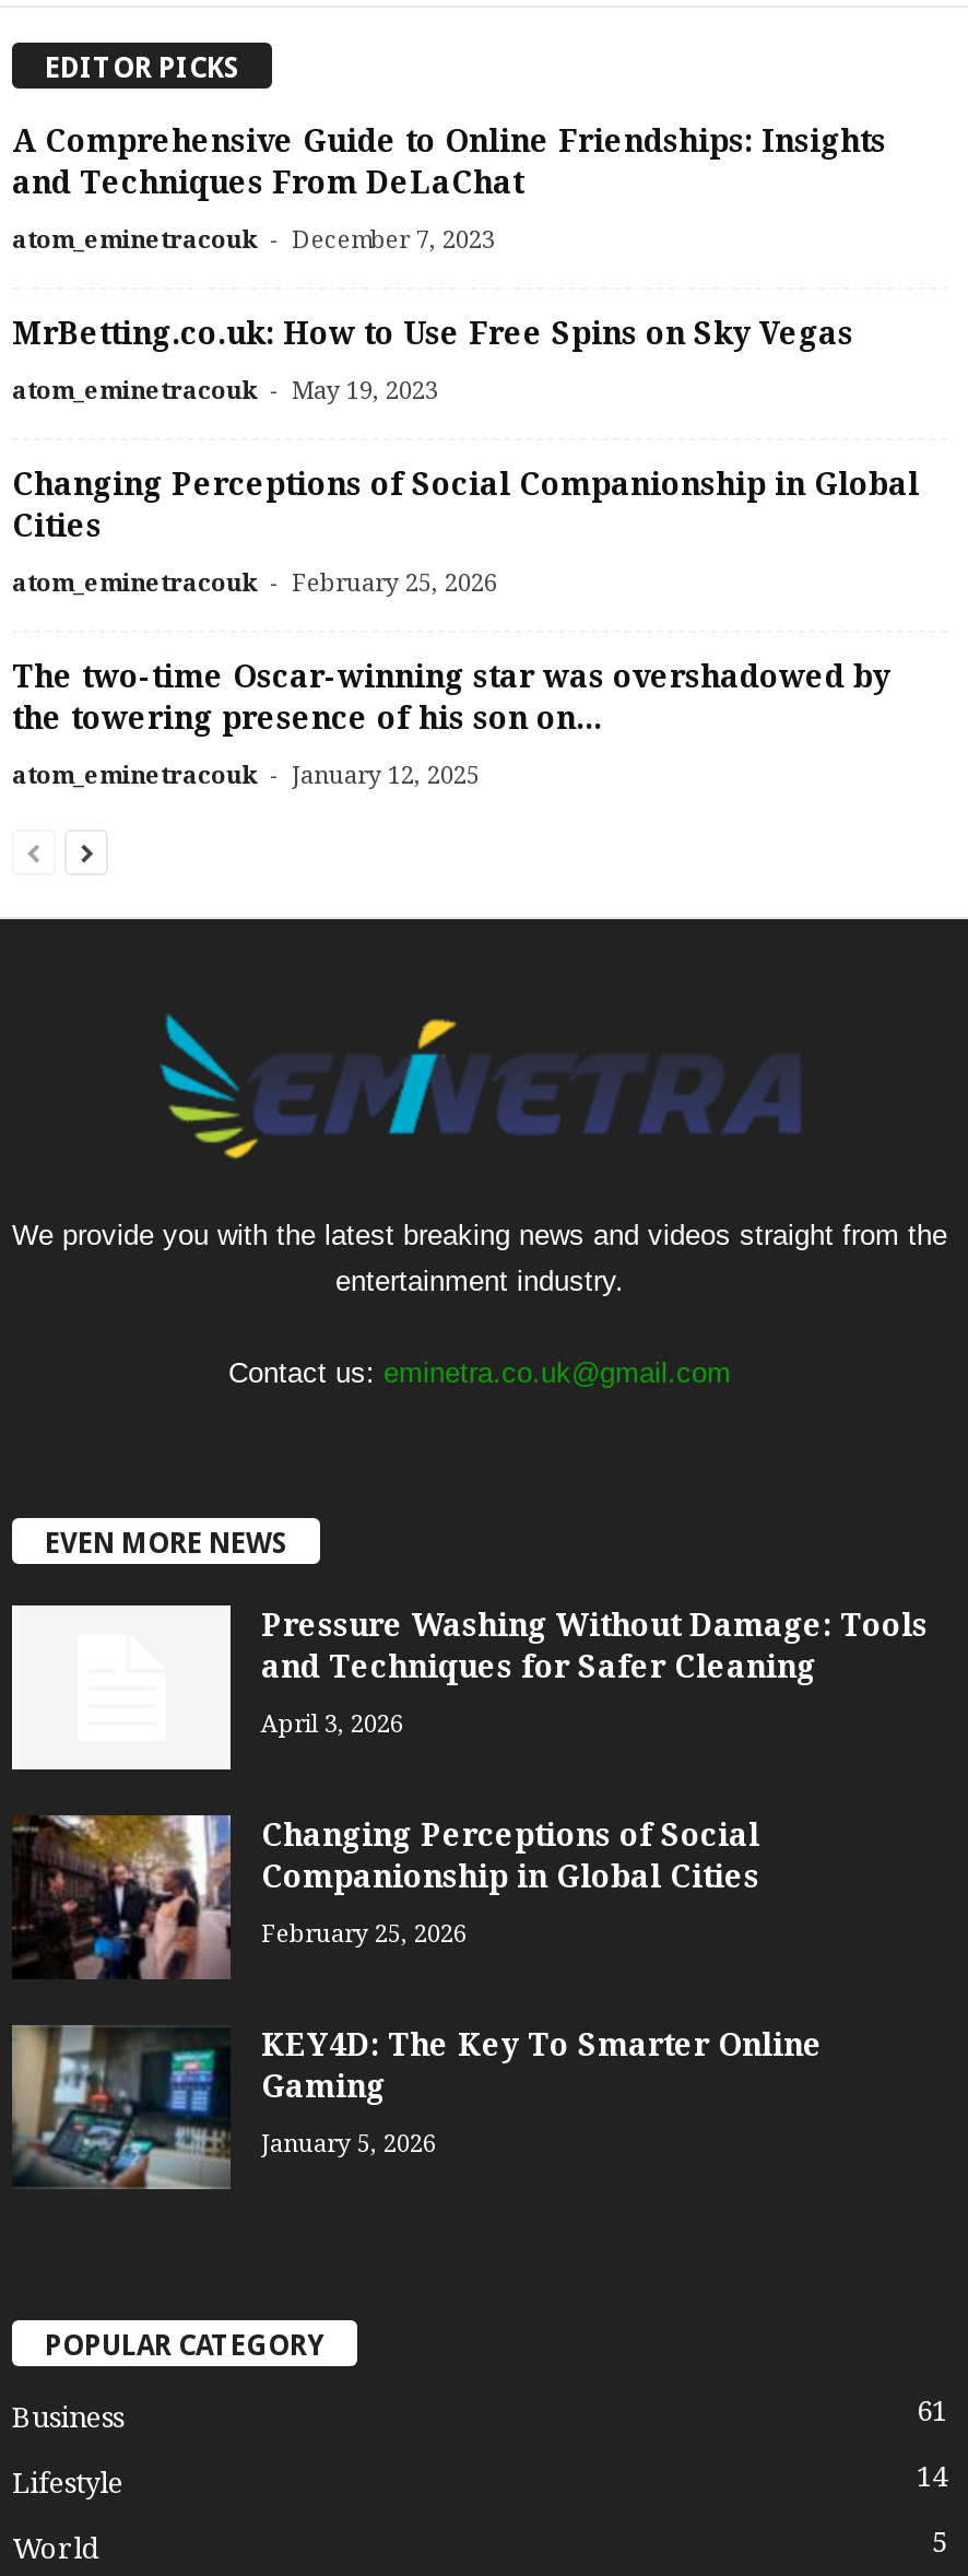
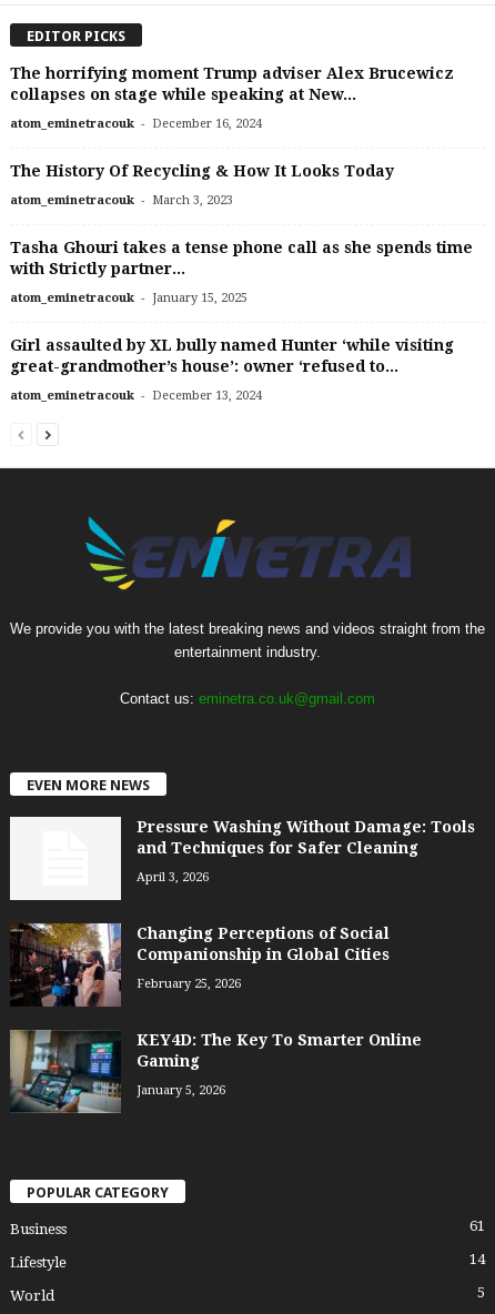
- A Comprehensive Guide to Online Friendships: Insights
- and Techniques From DeLaChat
+ The horrifying moment Trump adviser Alex Brucewicz
+ collapses on stage while speaking at New...

- atom_eminetracouk - December 7, 2023
+ atom_eminetracouk - December 16, 2024

- MrBetting.co.uk: How to Use Free Spins on Sky Vegas
+ The History Of Recycling & How It Looks Today

- atom_eminetracouk - May 19, 2023
+ atom_eminetracouk - March 3, 2023

- Changing Perceptions of Social Companionship in Global
- Cities
+ Tasha Ghouri takes a tense phone call as she spends time
+ with Strictly partner...

- atom_eminetracouk - February 25, 2026
+ atom_eminetracouk - January 15, 2025

- The two-time Oscar-winning star was overshadowed by
- the towering presence of his son on...
+ Girl assaulted by XL bully named Hunter ‘while visiting
+ great-grandmother’s house’: owner ‘refused to...

- atom_eminetracouk - January 12, 2025
+ atom_eminetracouk - December 13, 2024
